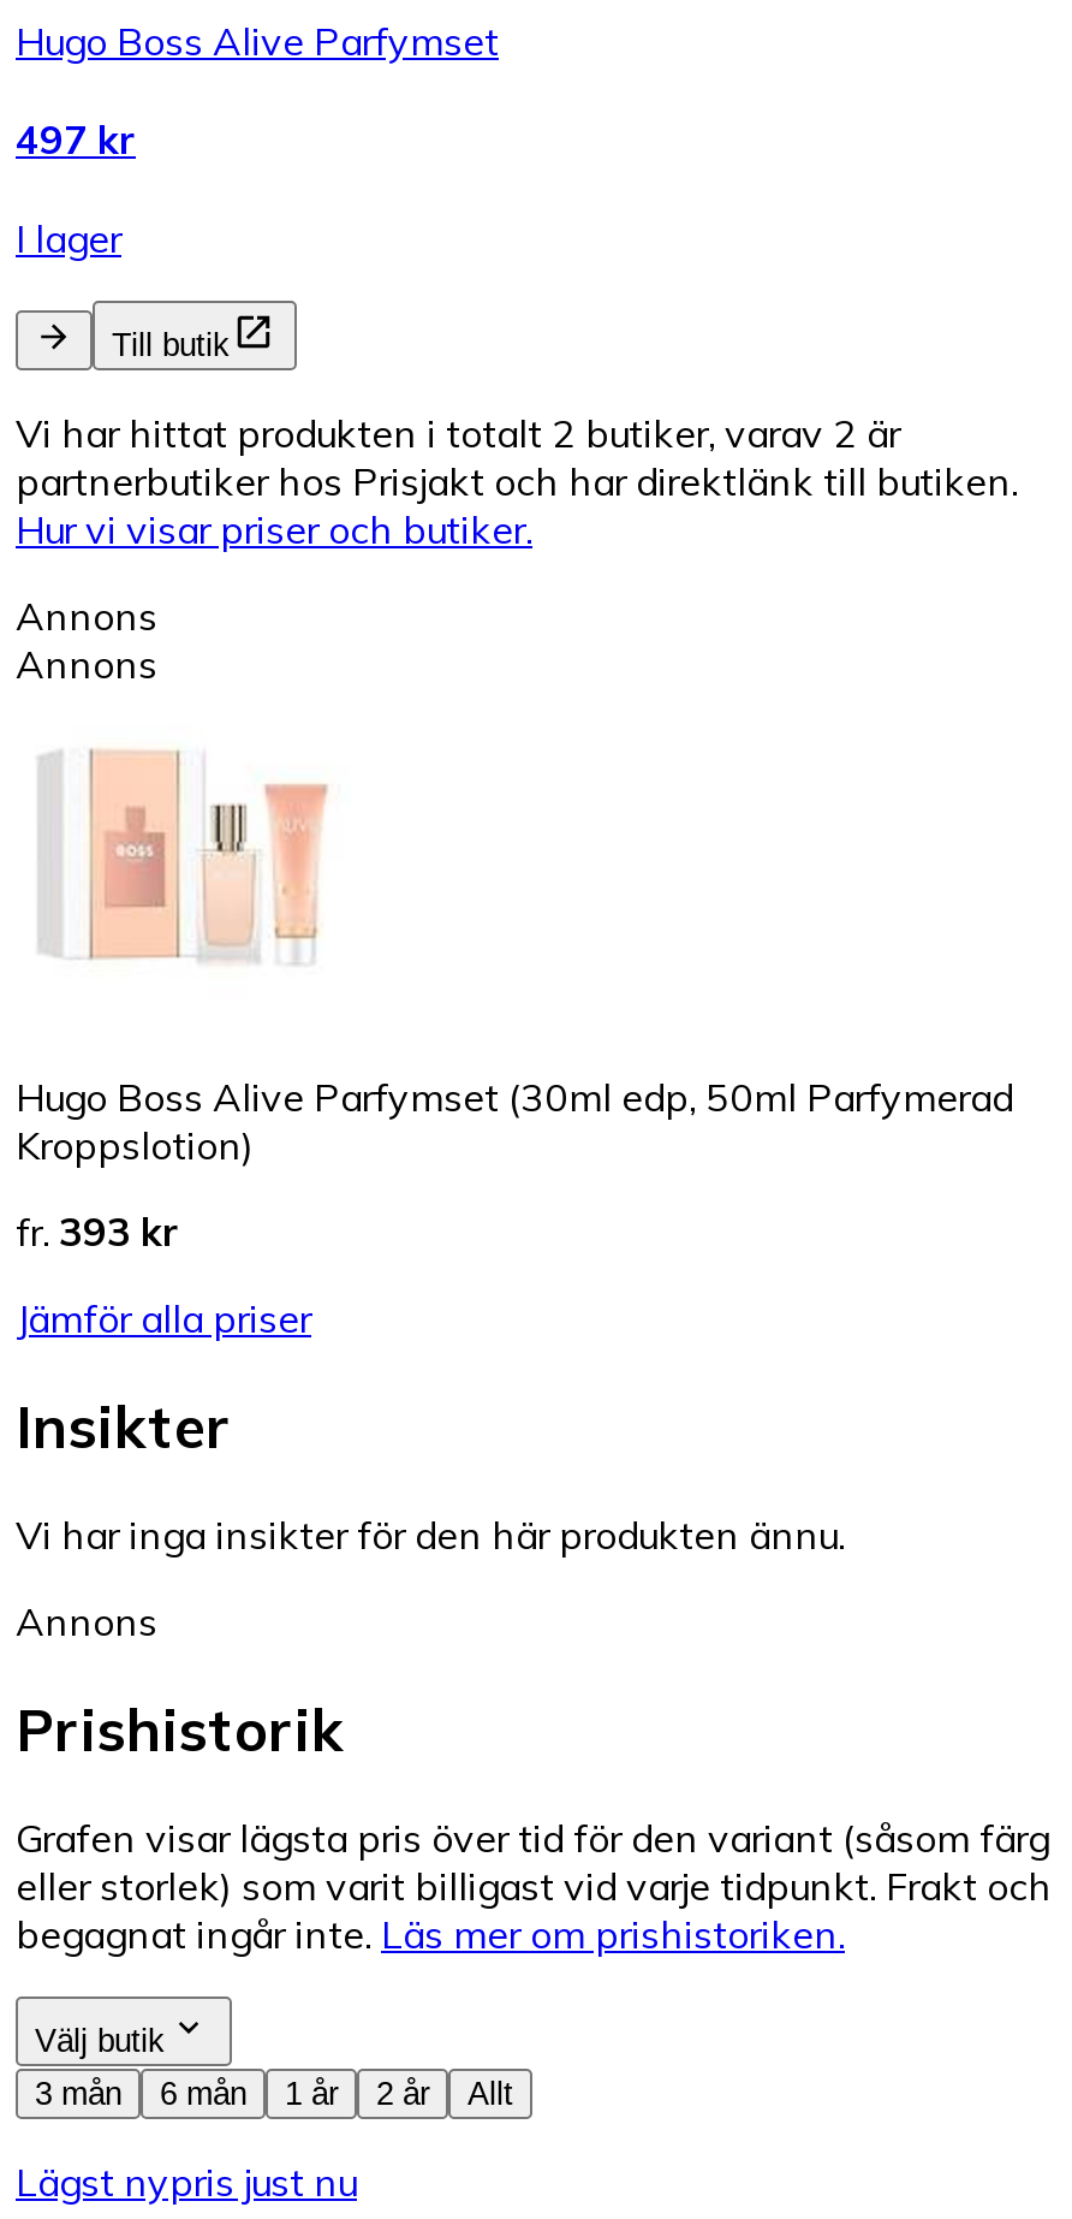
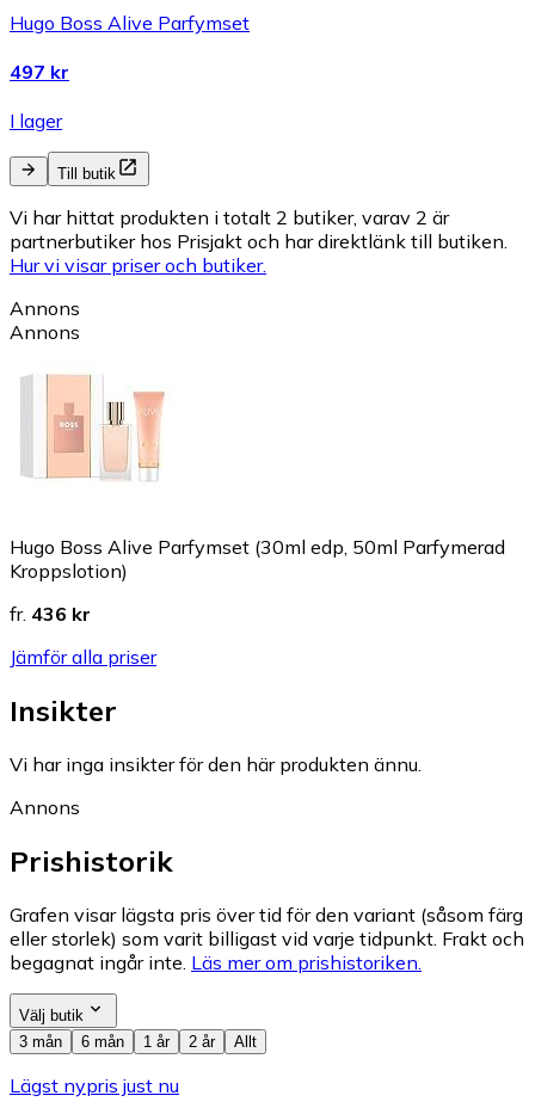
- fr. 393 kr
+ fr. 436 kr
